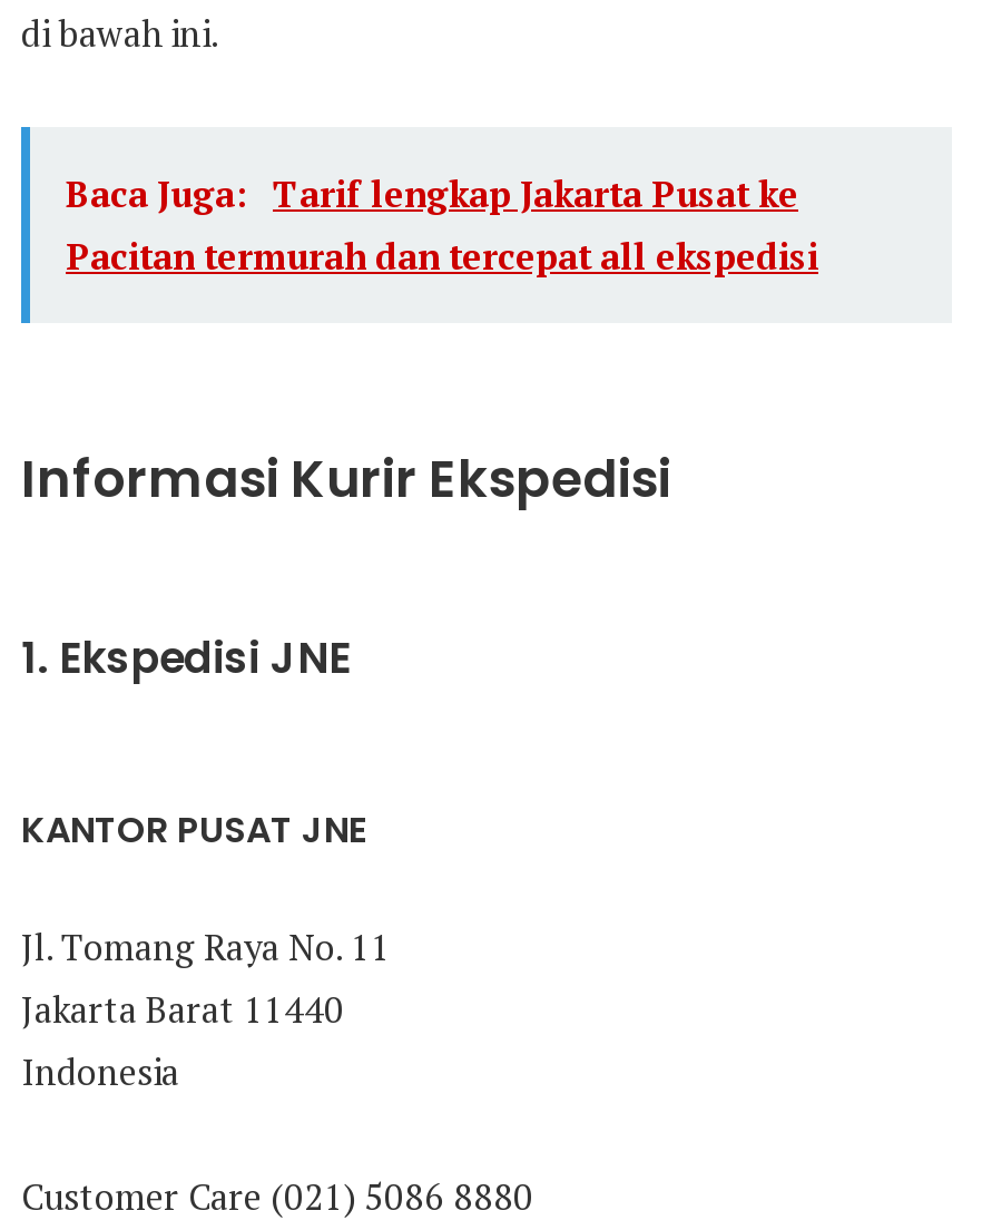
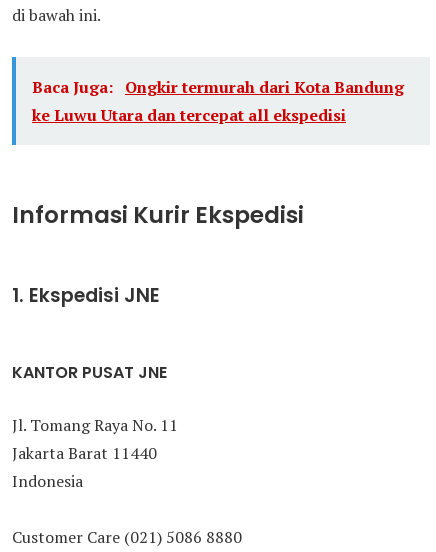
- Baca Juga: Tarif lengkap Jakarta Pusat ke
- Pacitan termurah dan tercepat all ekspedisi
+ Baca Juga: Ongkir termurah dari Kota Bandung
+ ke Luwu Utara dan tercepat all ekspedisi
